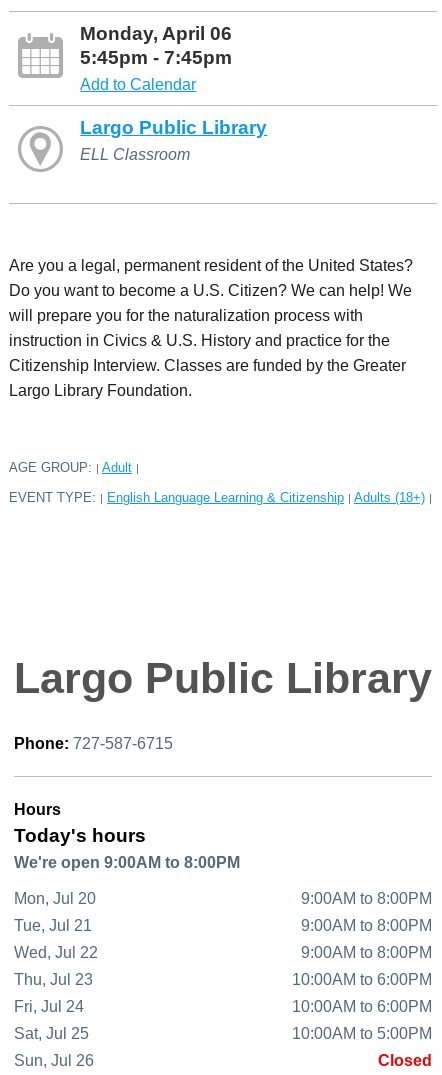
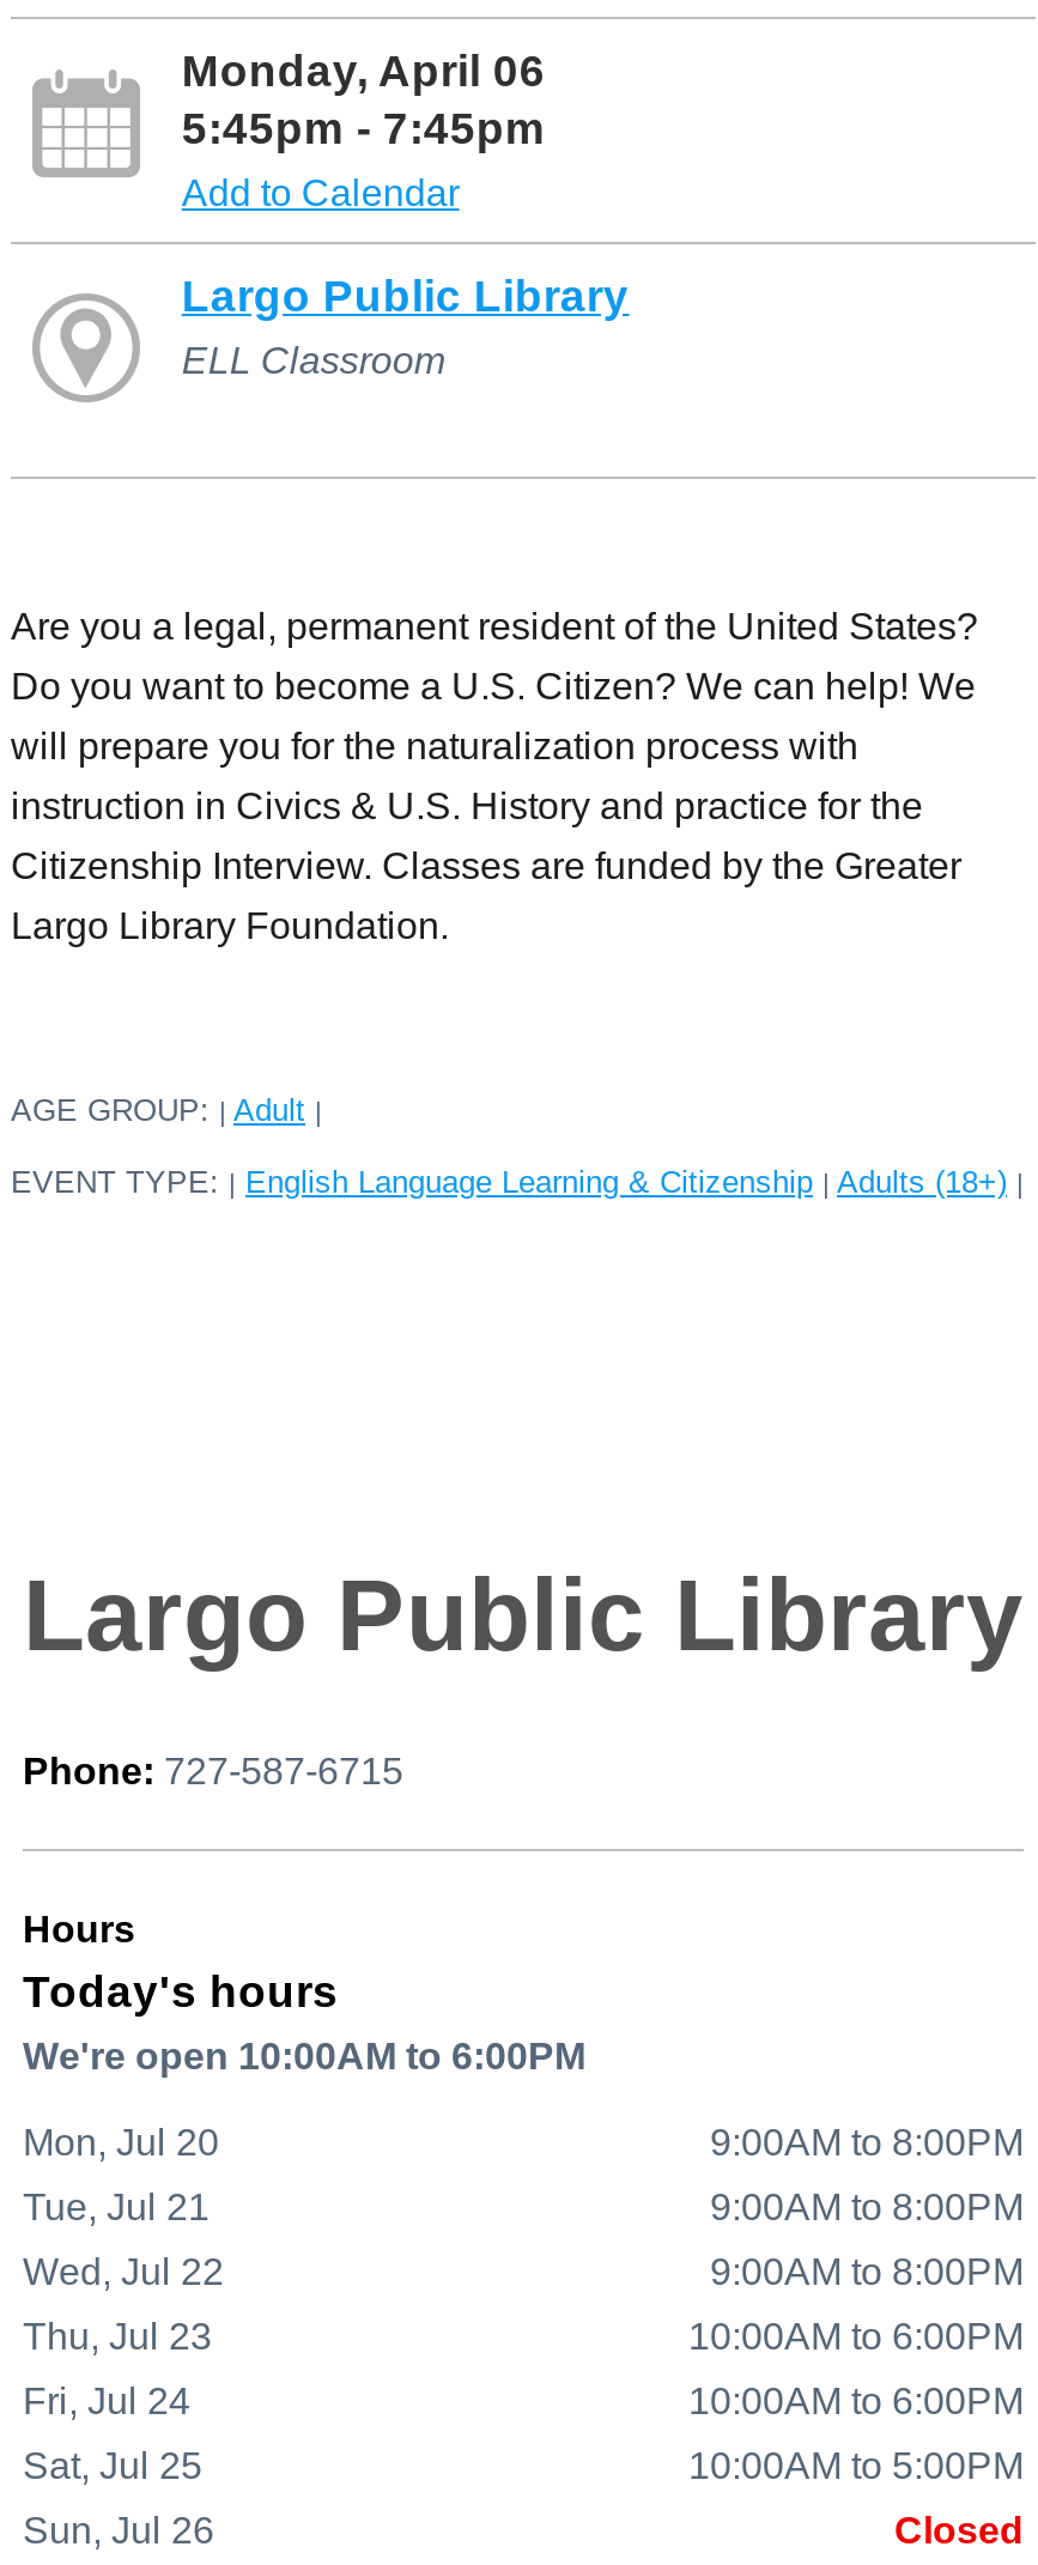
- We're open 9:00AM to 8:00PM
+ We're open 10:00AM to 6:00PM
